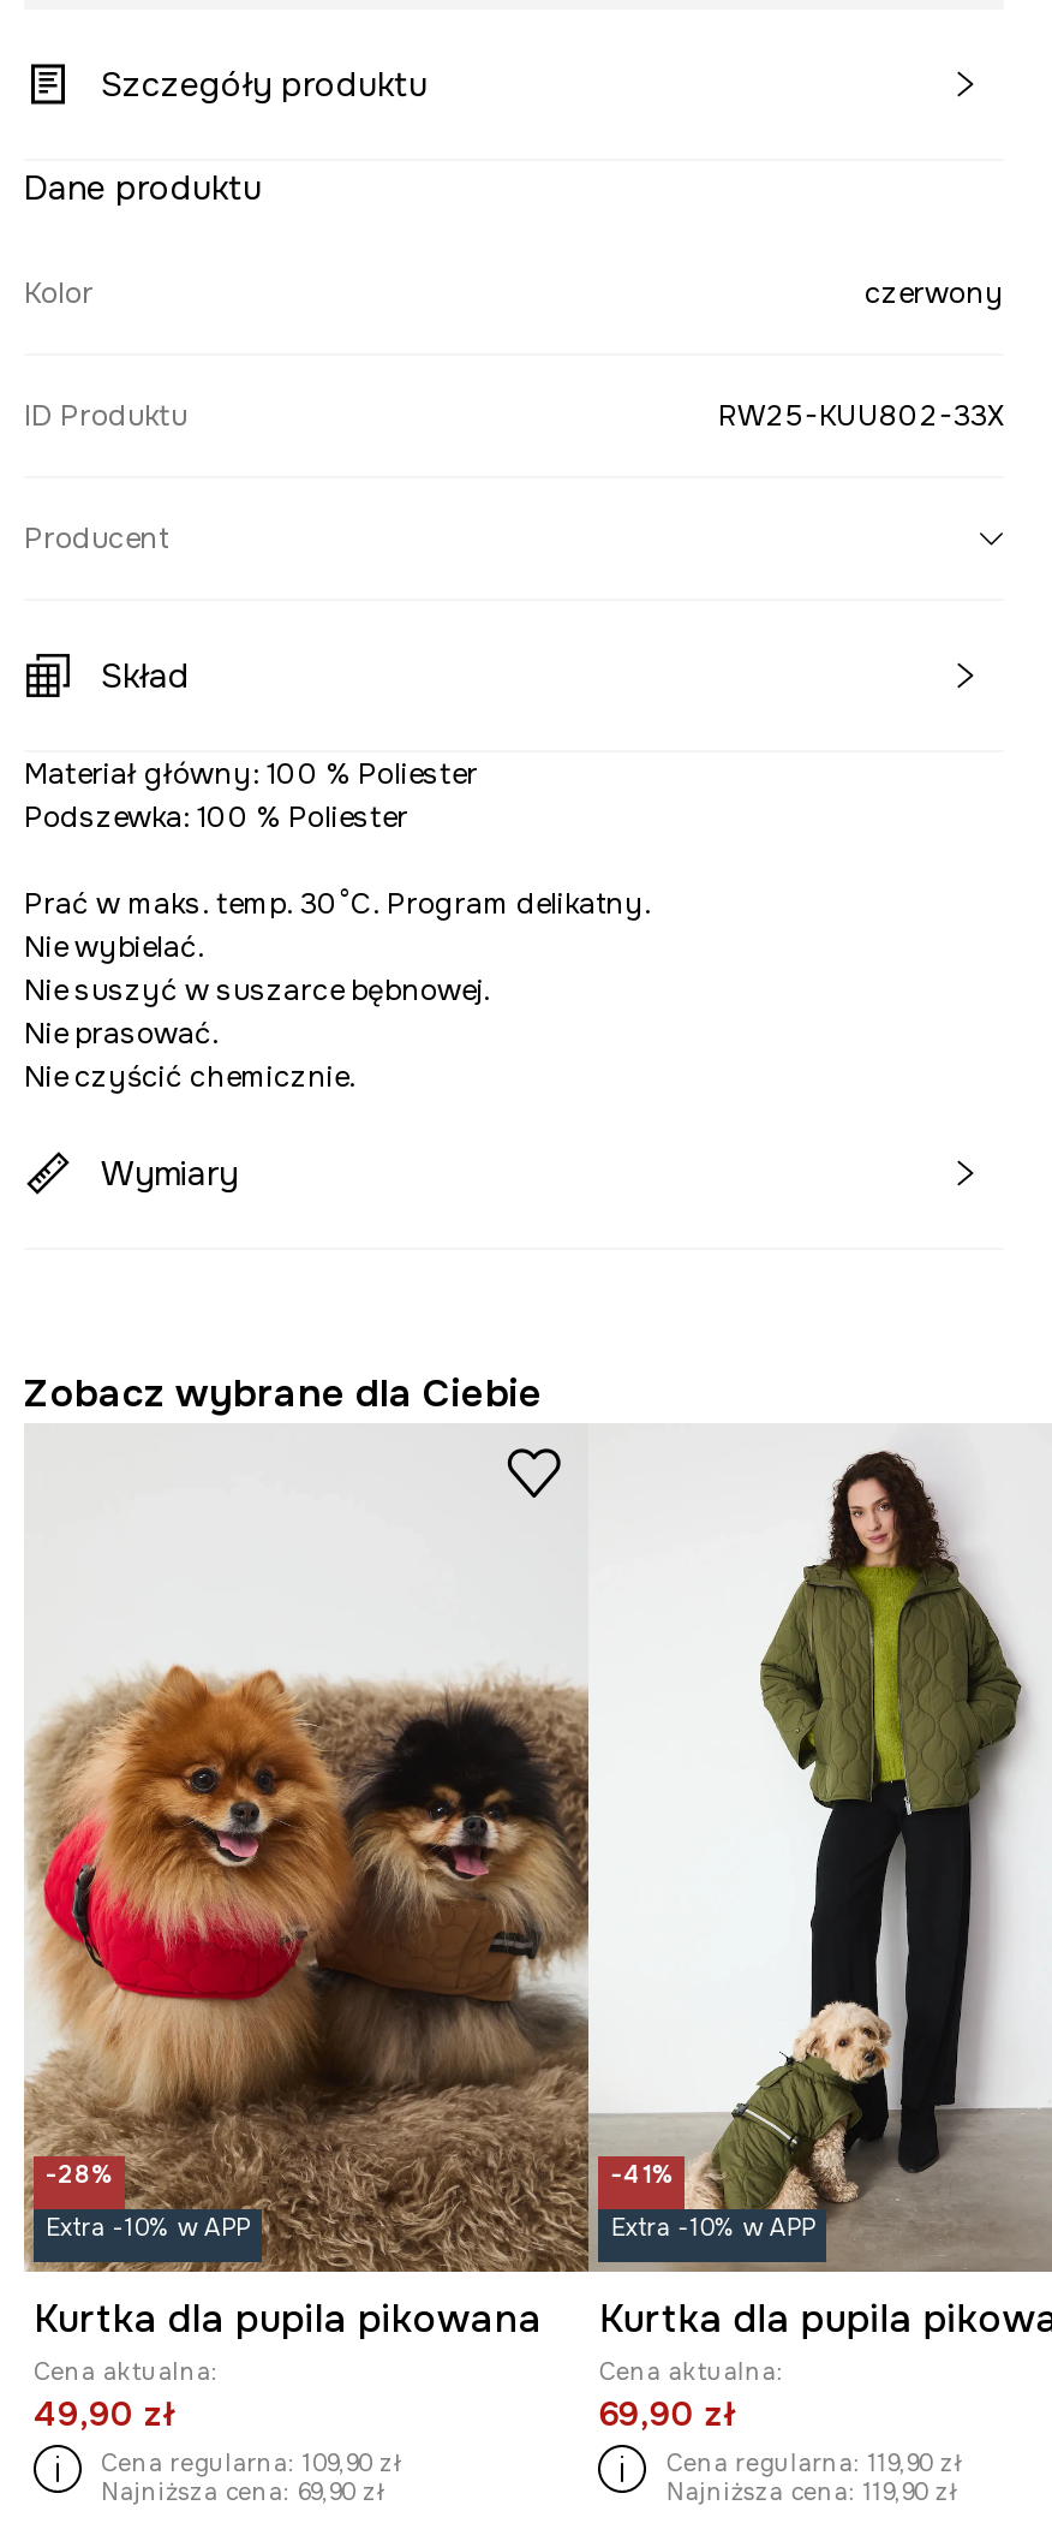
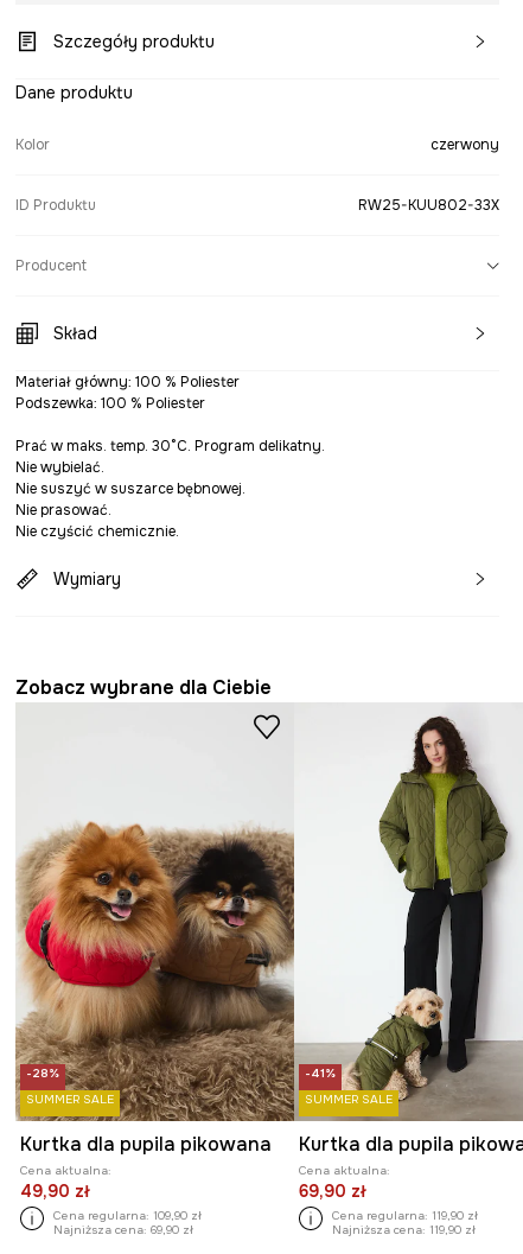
- Extra -10% w APP
+ SUMMER SALE

- Extra -10% w APP
+ SUMMER SALE
